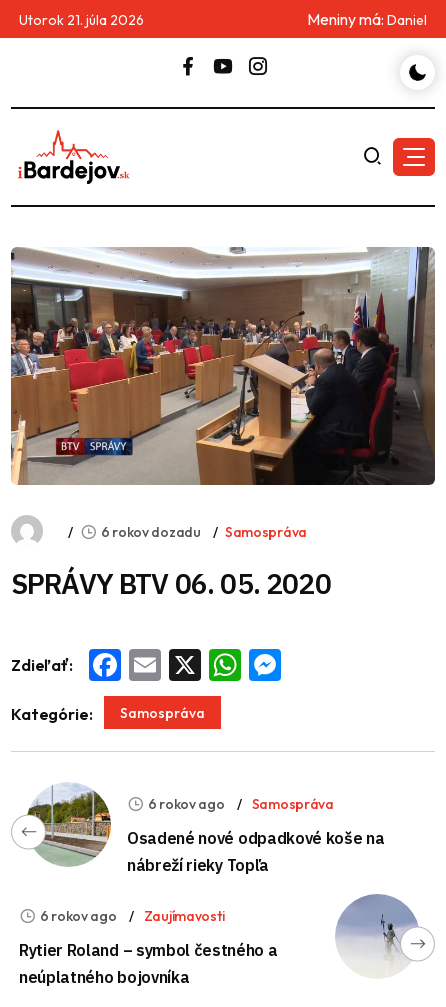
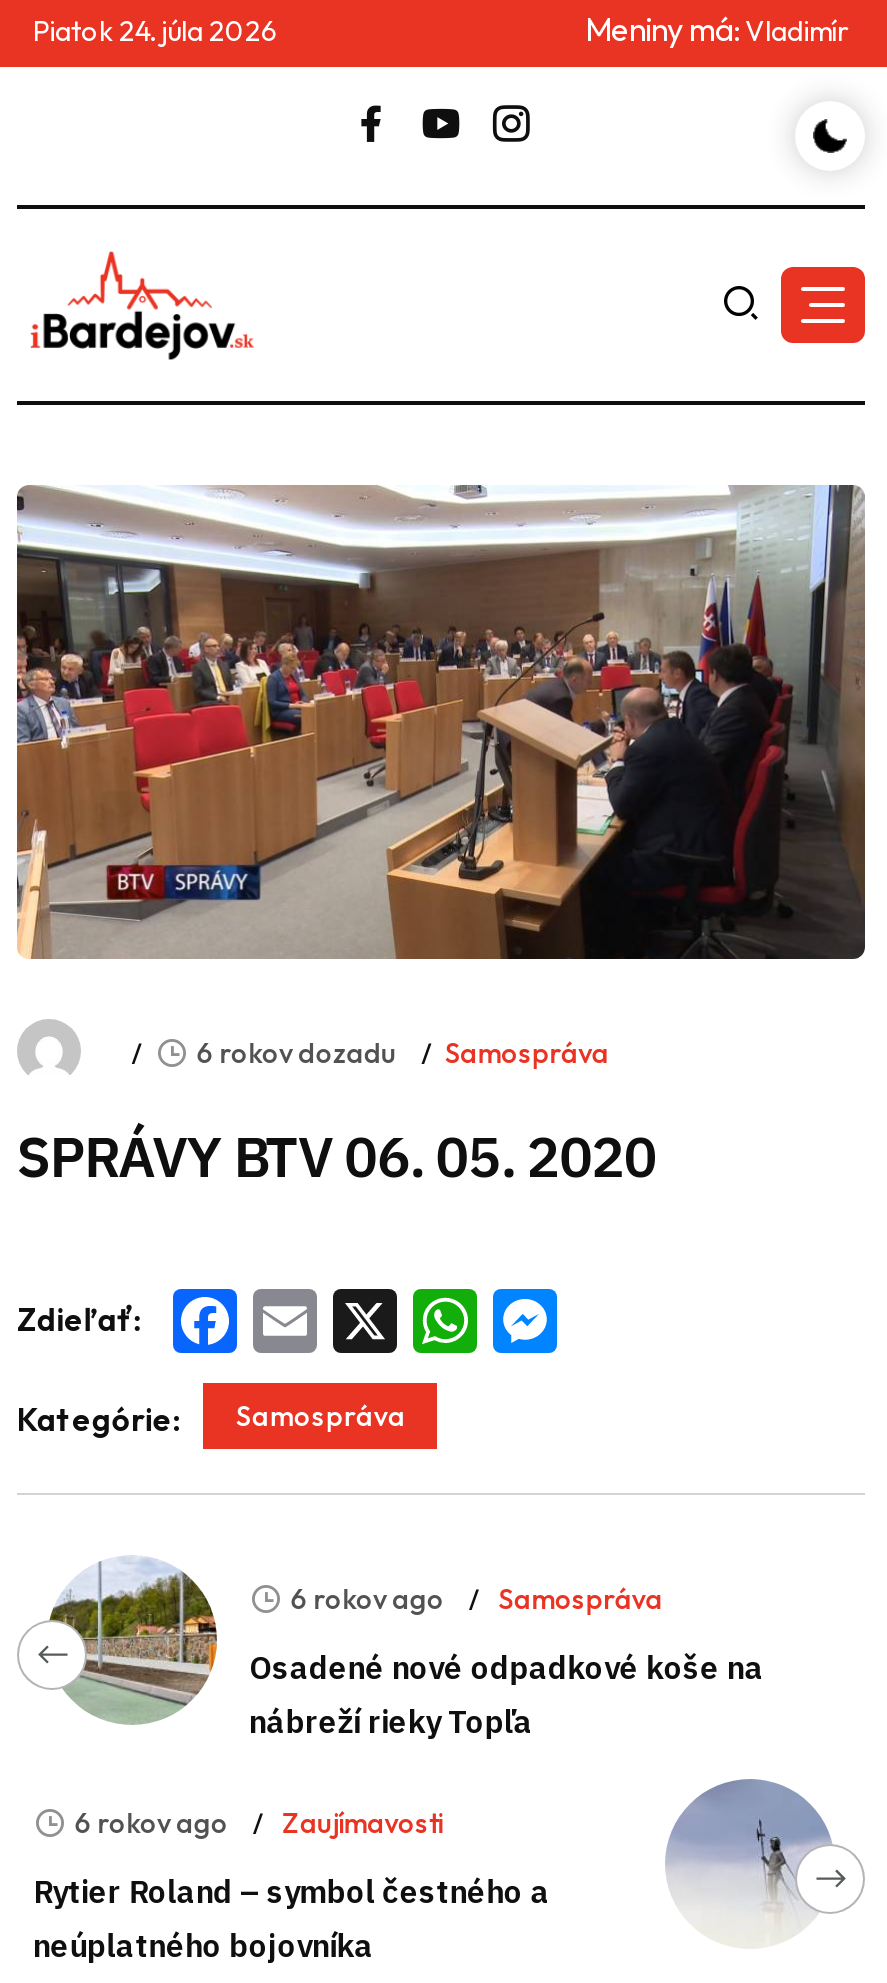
- Utorok 21. júla 2026
+ Piatok 24. júla 2026

- Meniny má: Daniel
+ Meniny má: Vladimír
